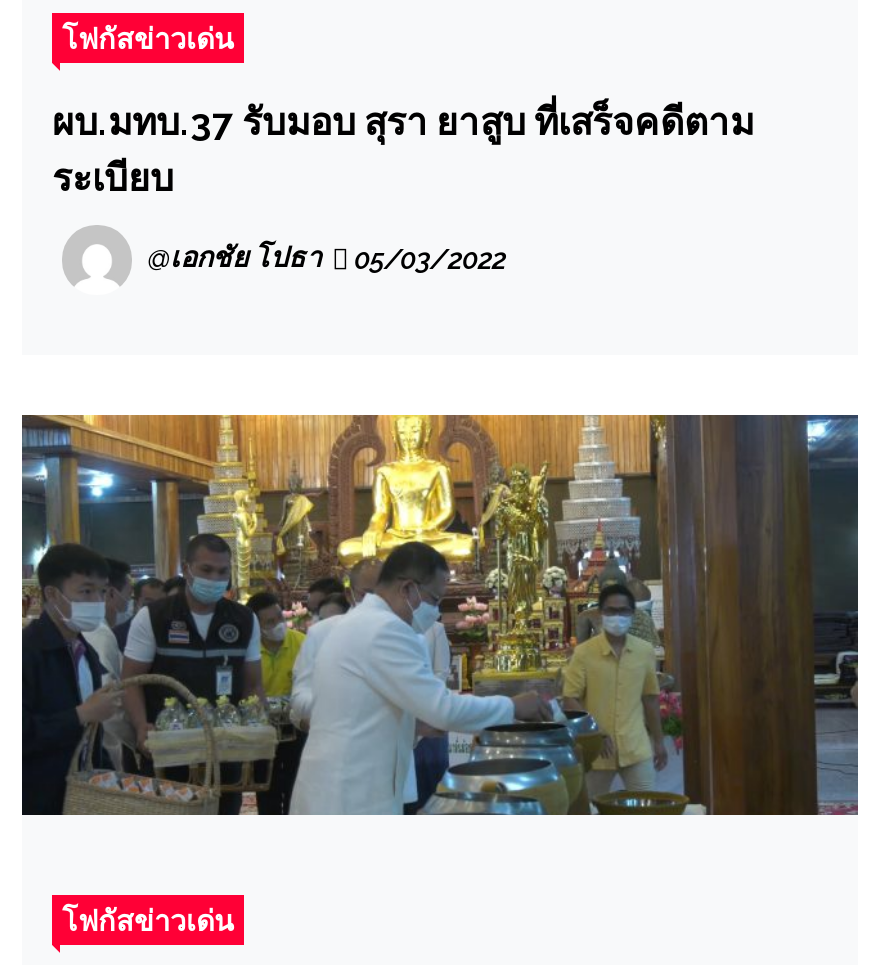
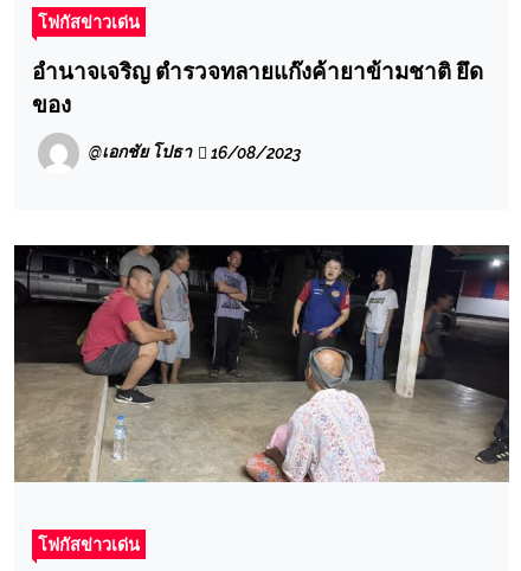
- ผบ.มทบ.37 รับมอบ สุรา ยาสูบ ที่เสร็จคดีตาม
- ระเบียบ
+ อำนาจเจริญ ตำรวจทลายแก๊งค้ายาข้ามชาติ ยึด
+ ของ

- @เอกชัย โปธา 05/03/2022
+ @เอกชัย โปธา 16/08/2023

- [image]
+ [image]
